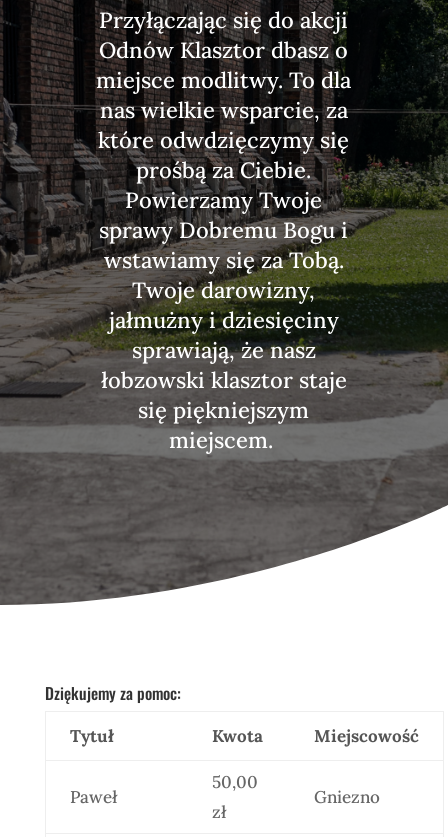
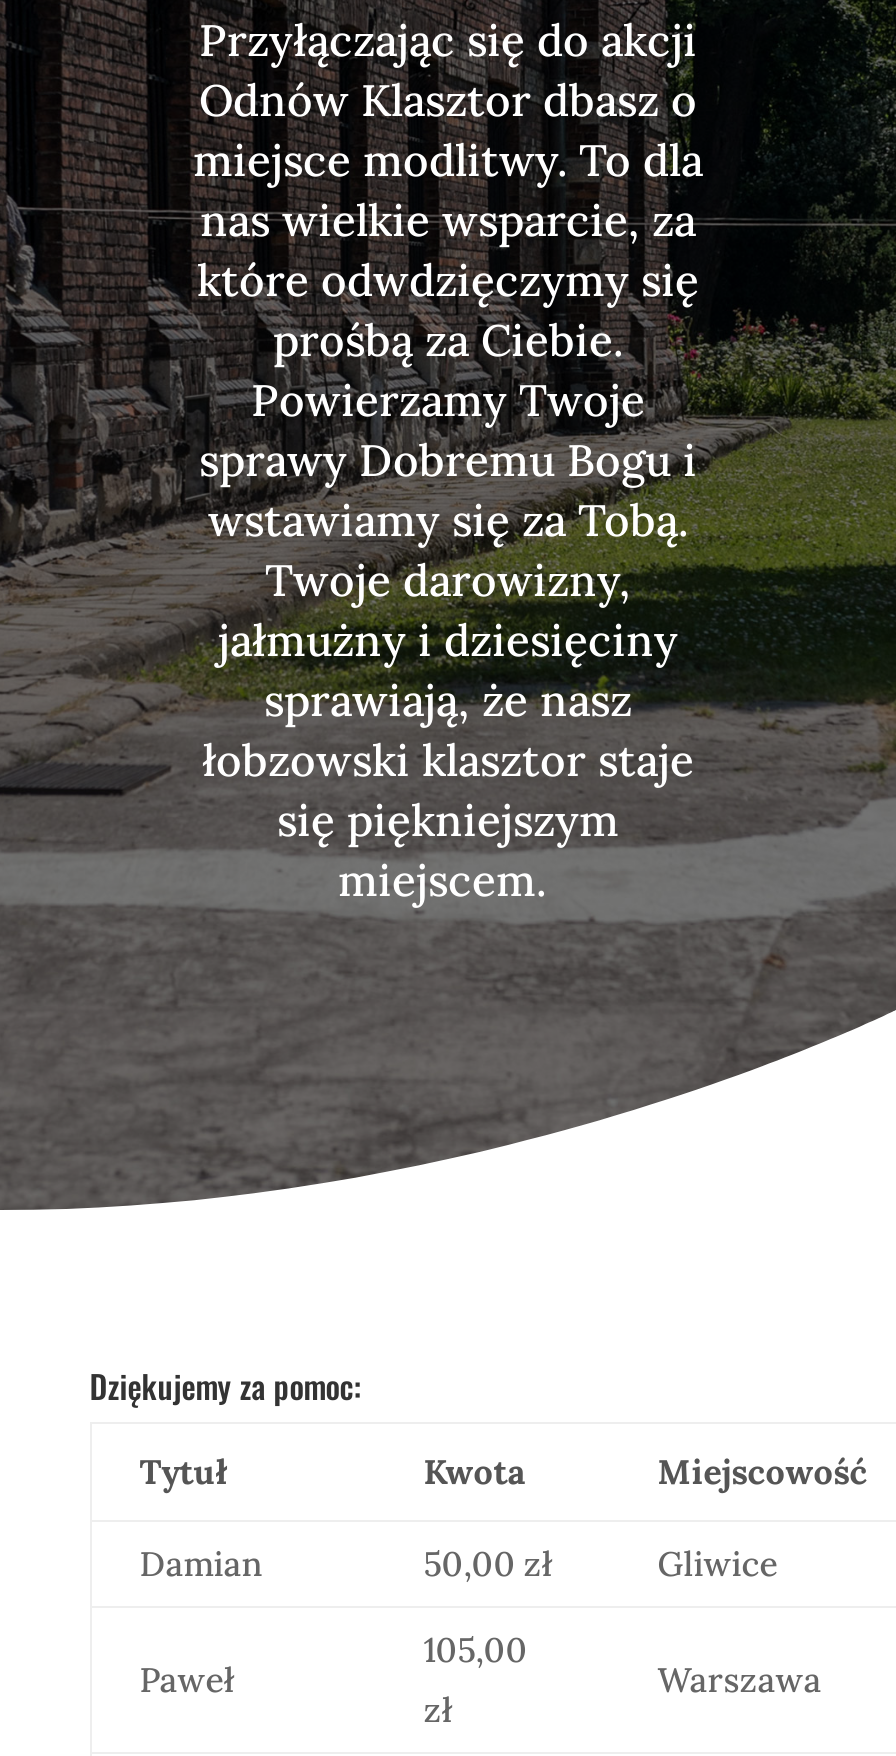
+ Damian
+ 50,00 zł
+ Gliwice

- 50,00
+ 105,00

- Gniezno
+ Warszawa
